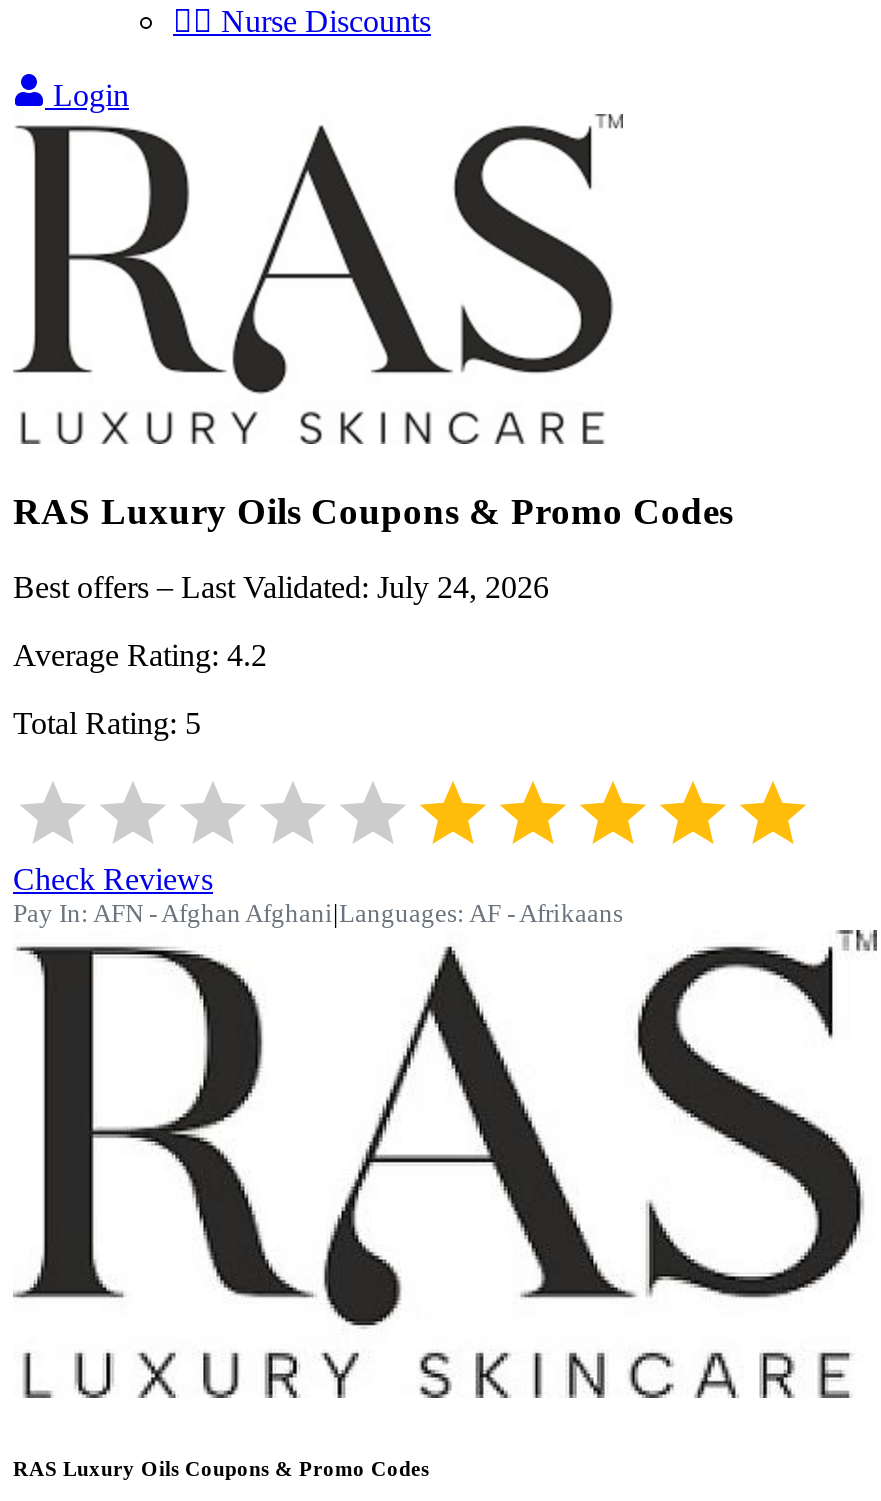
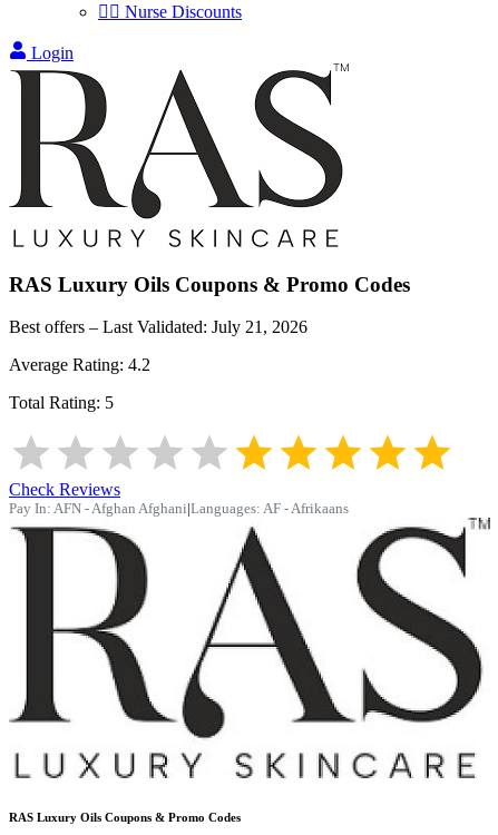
- Best offers – Last Validated: July 24, 2026
+ Best offers – Last Validated: July 21, 2026
